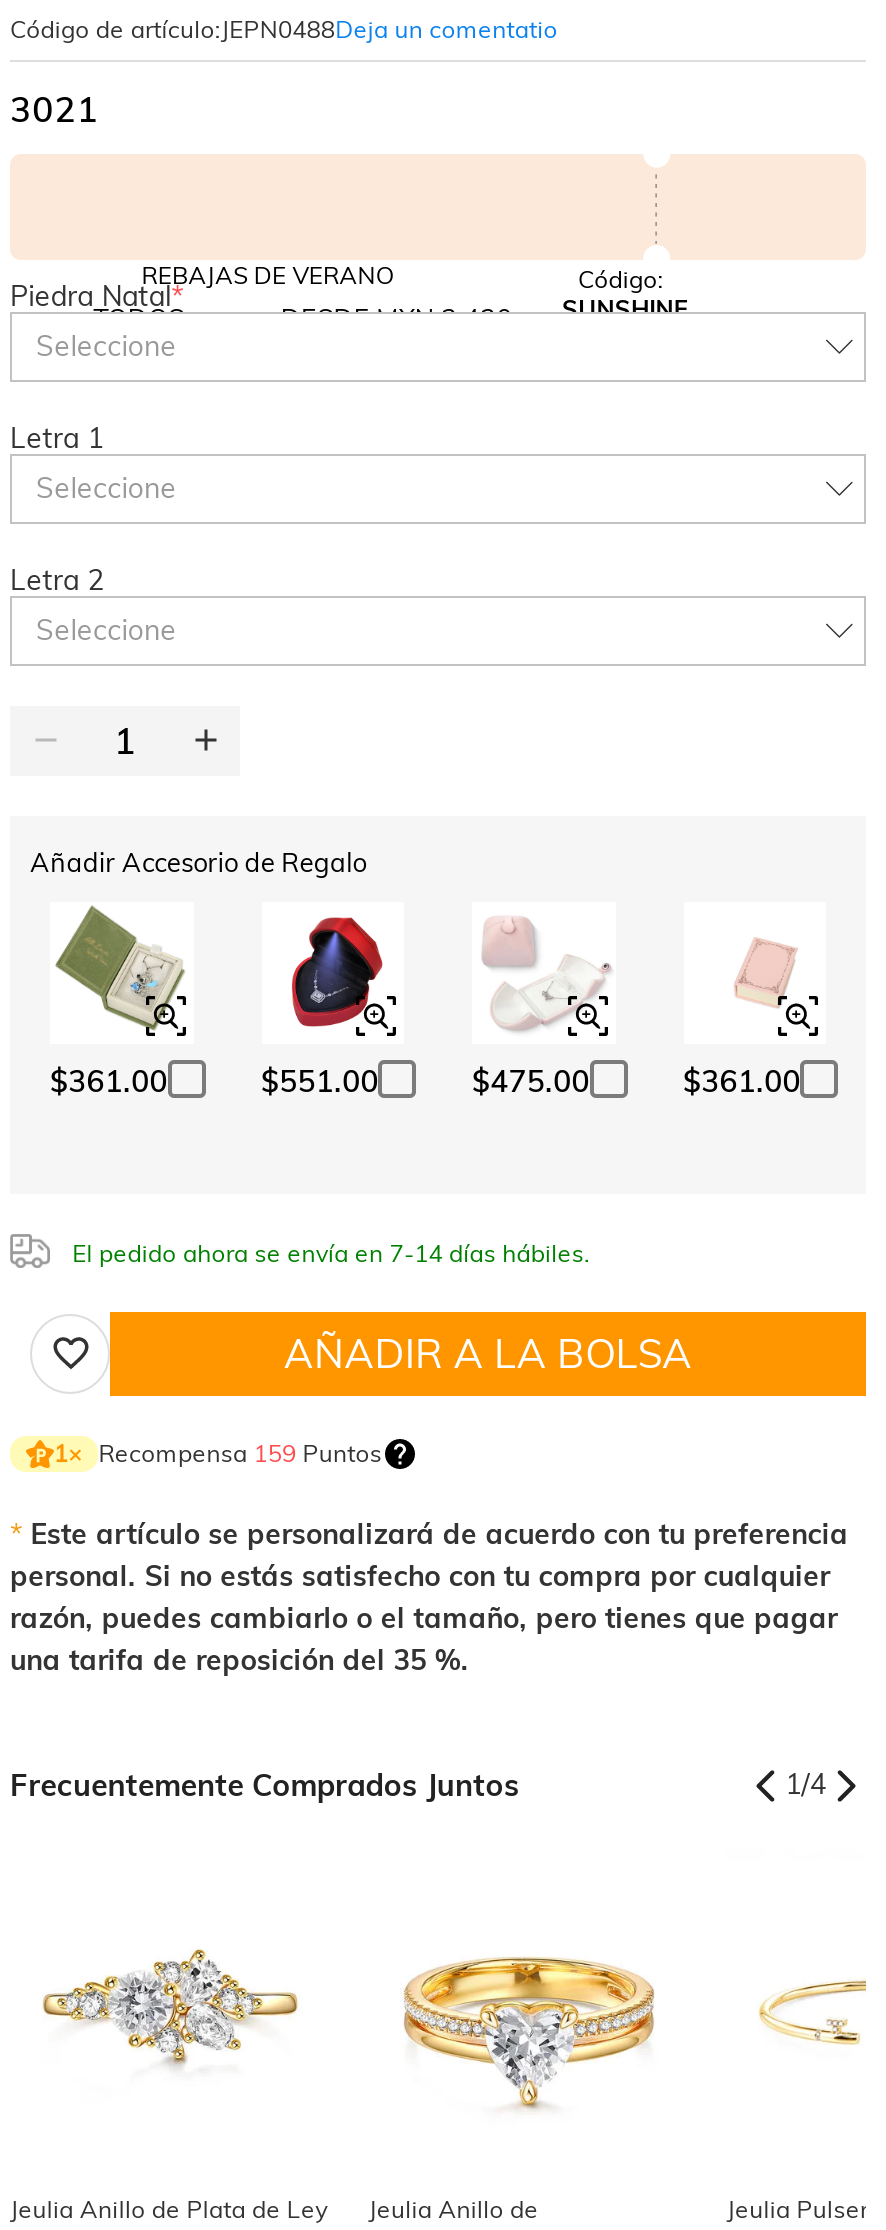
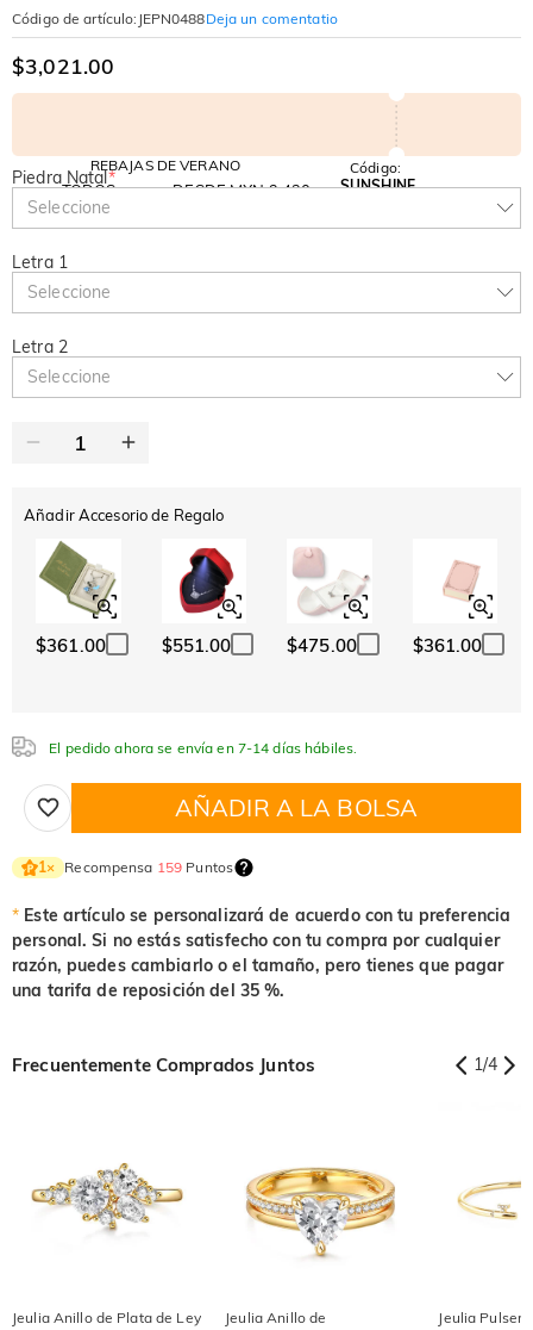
- 3021
+ $3,021.00
